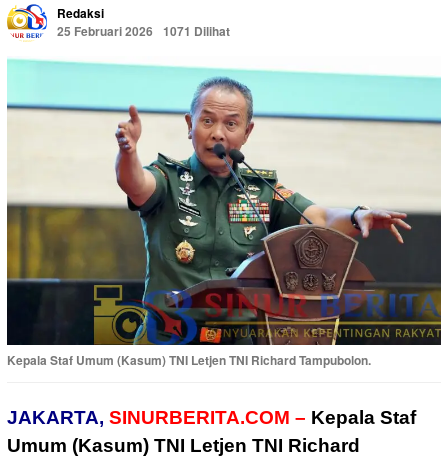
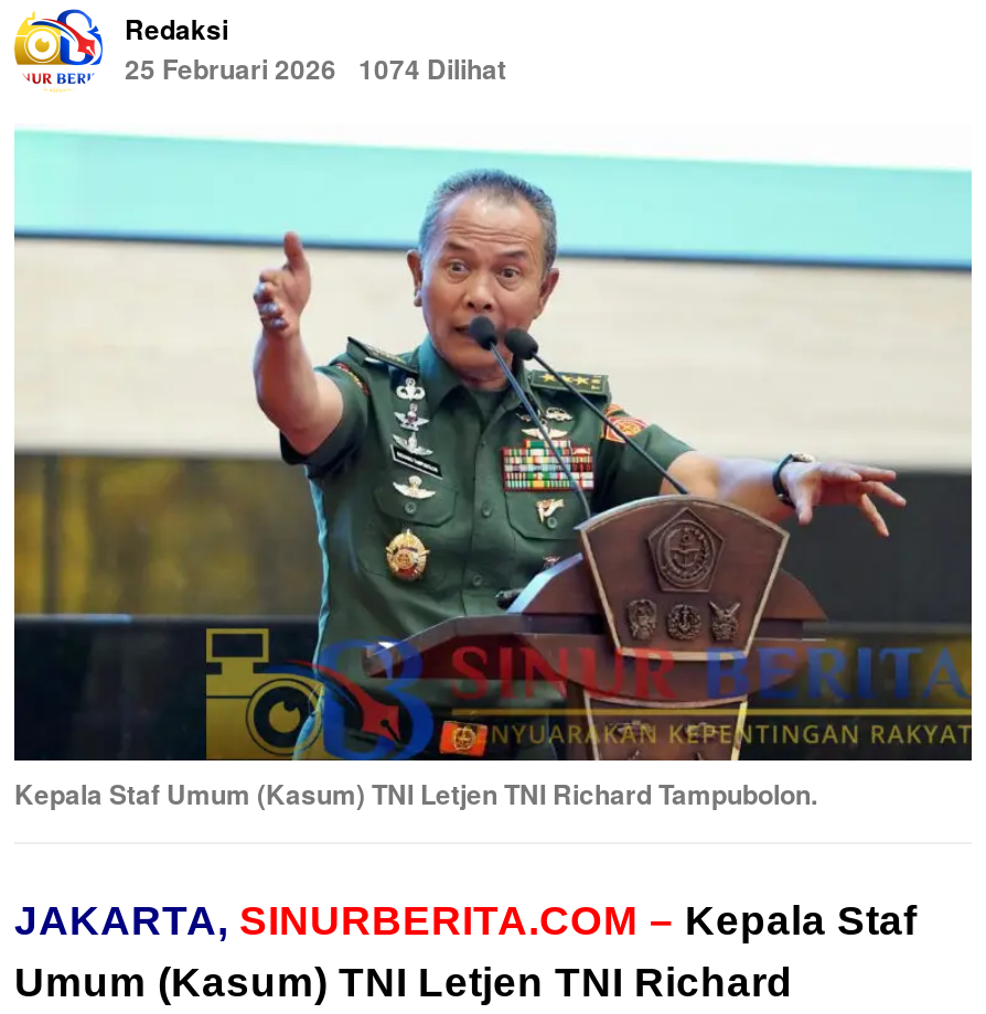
- 25 Februari 2026 1071 Dilihat
+ 25 Februari 2026 1074 Dilihat
